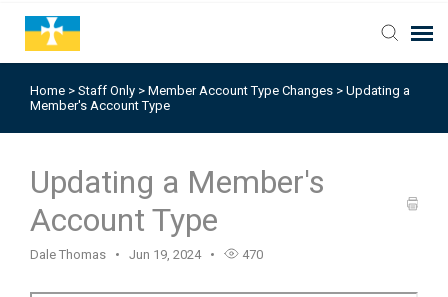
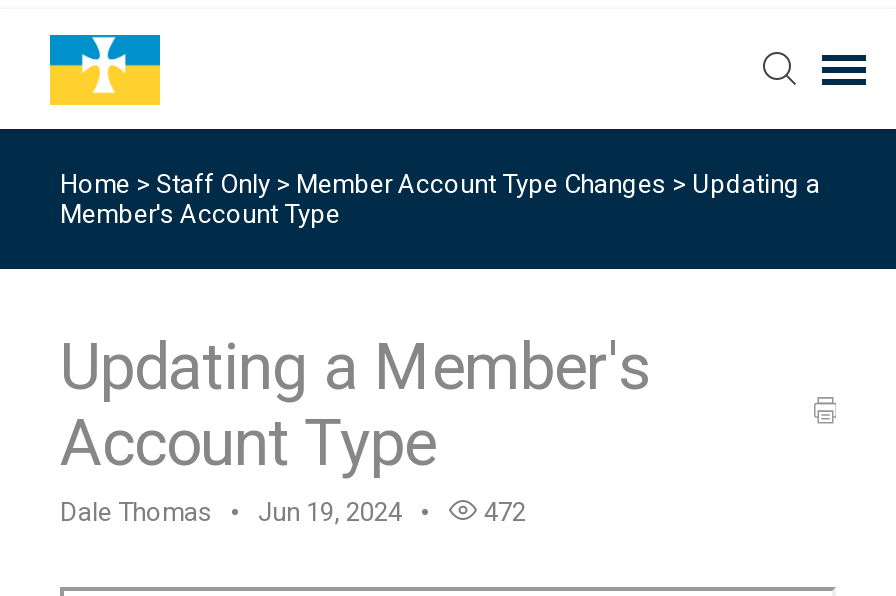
- 470
+ 472
